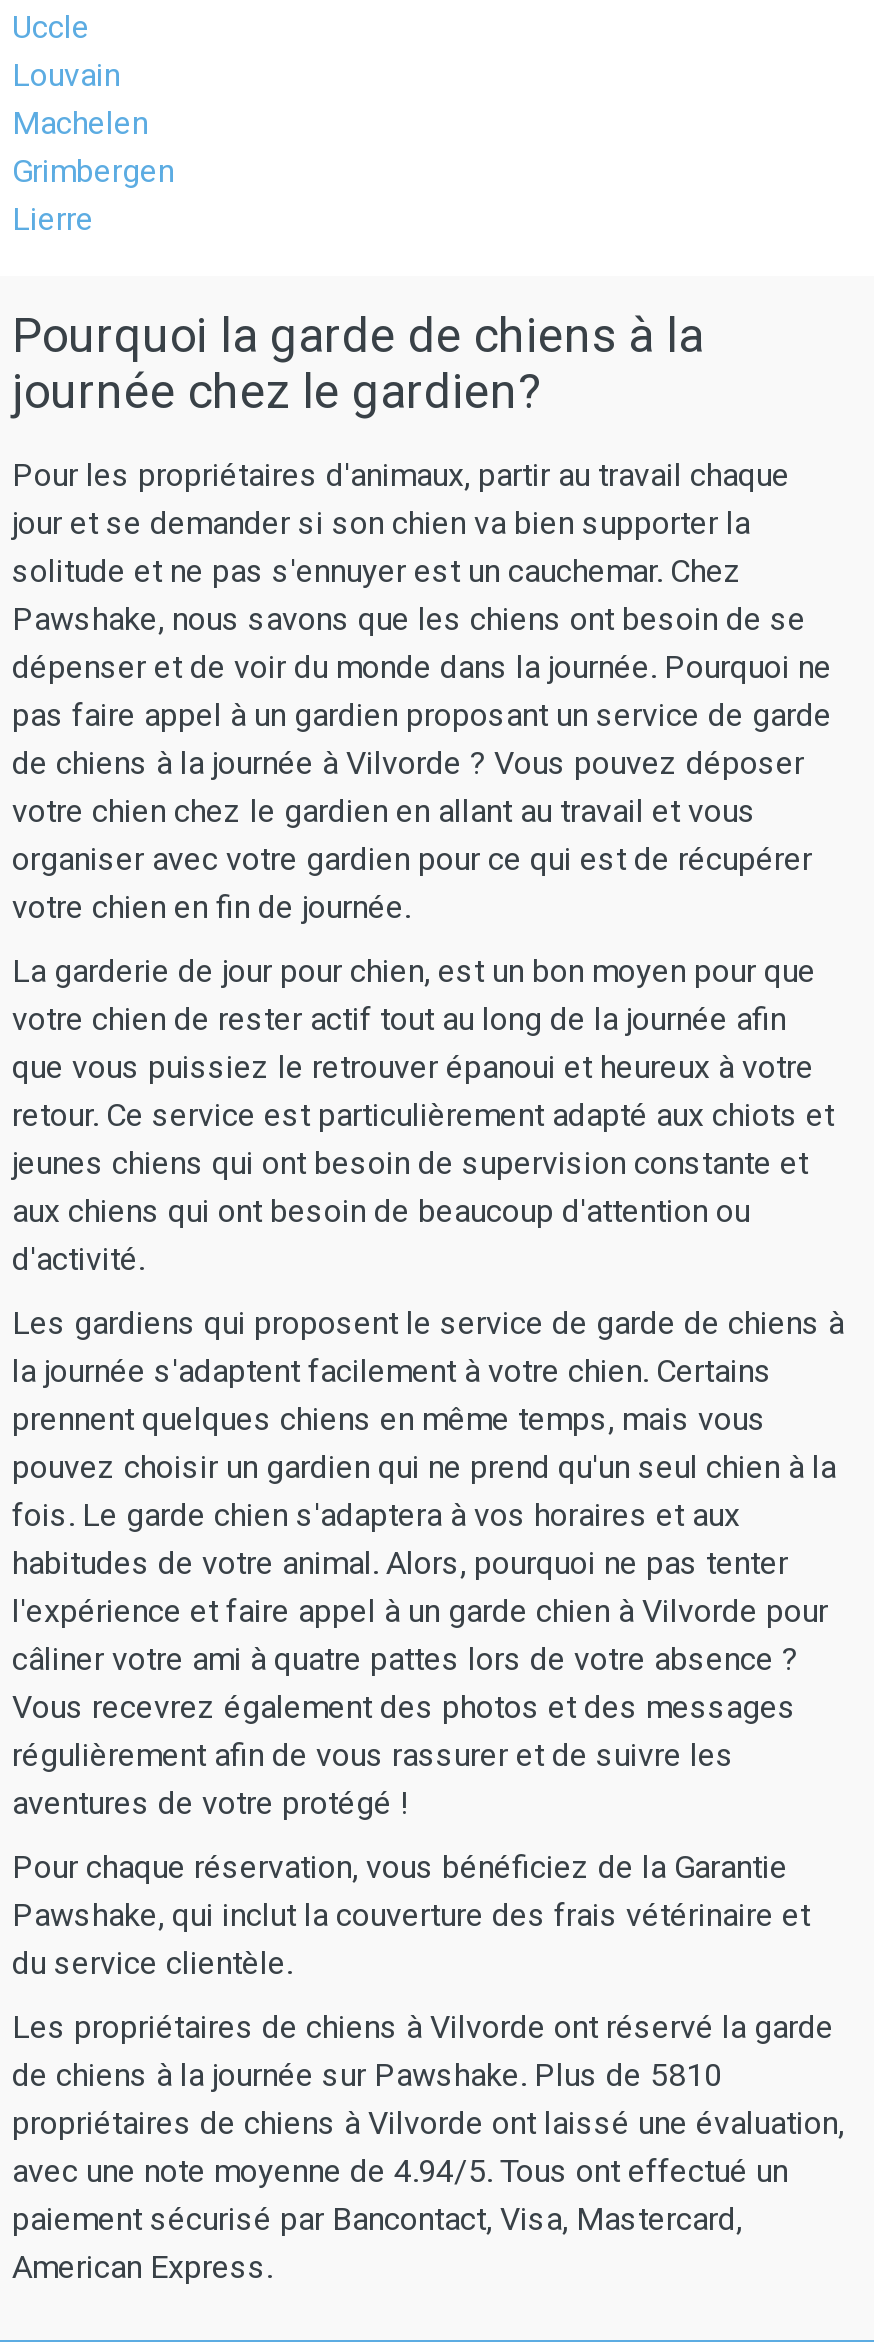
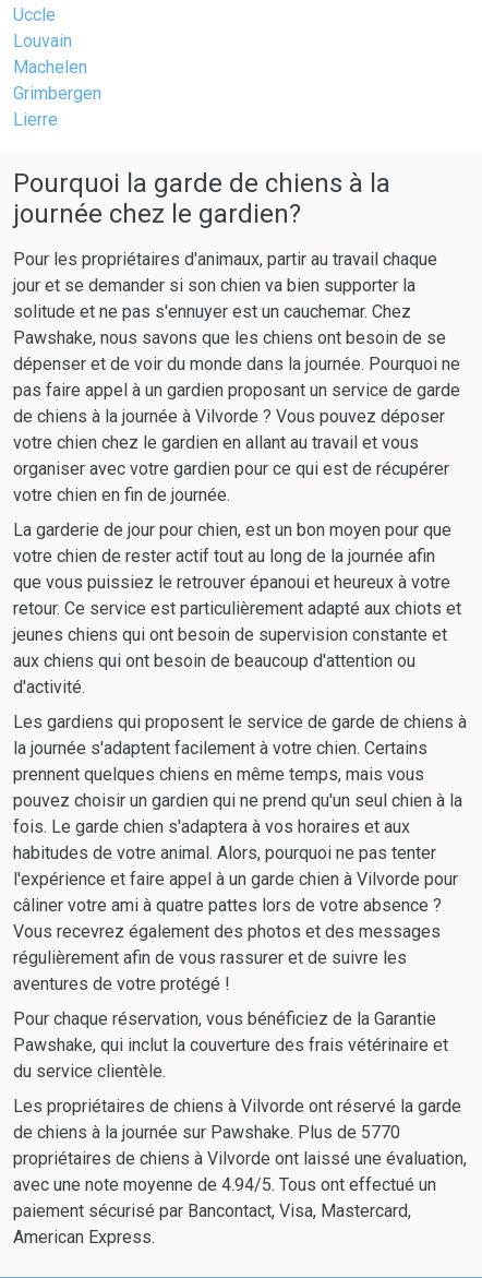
- de chiens à la journée sur Pawshake. Plus de 5810
+ de chiens à la journée sur Pawshake. Plus de 5770
